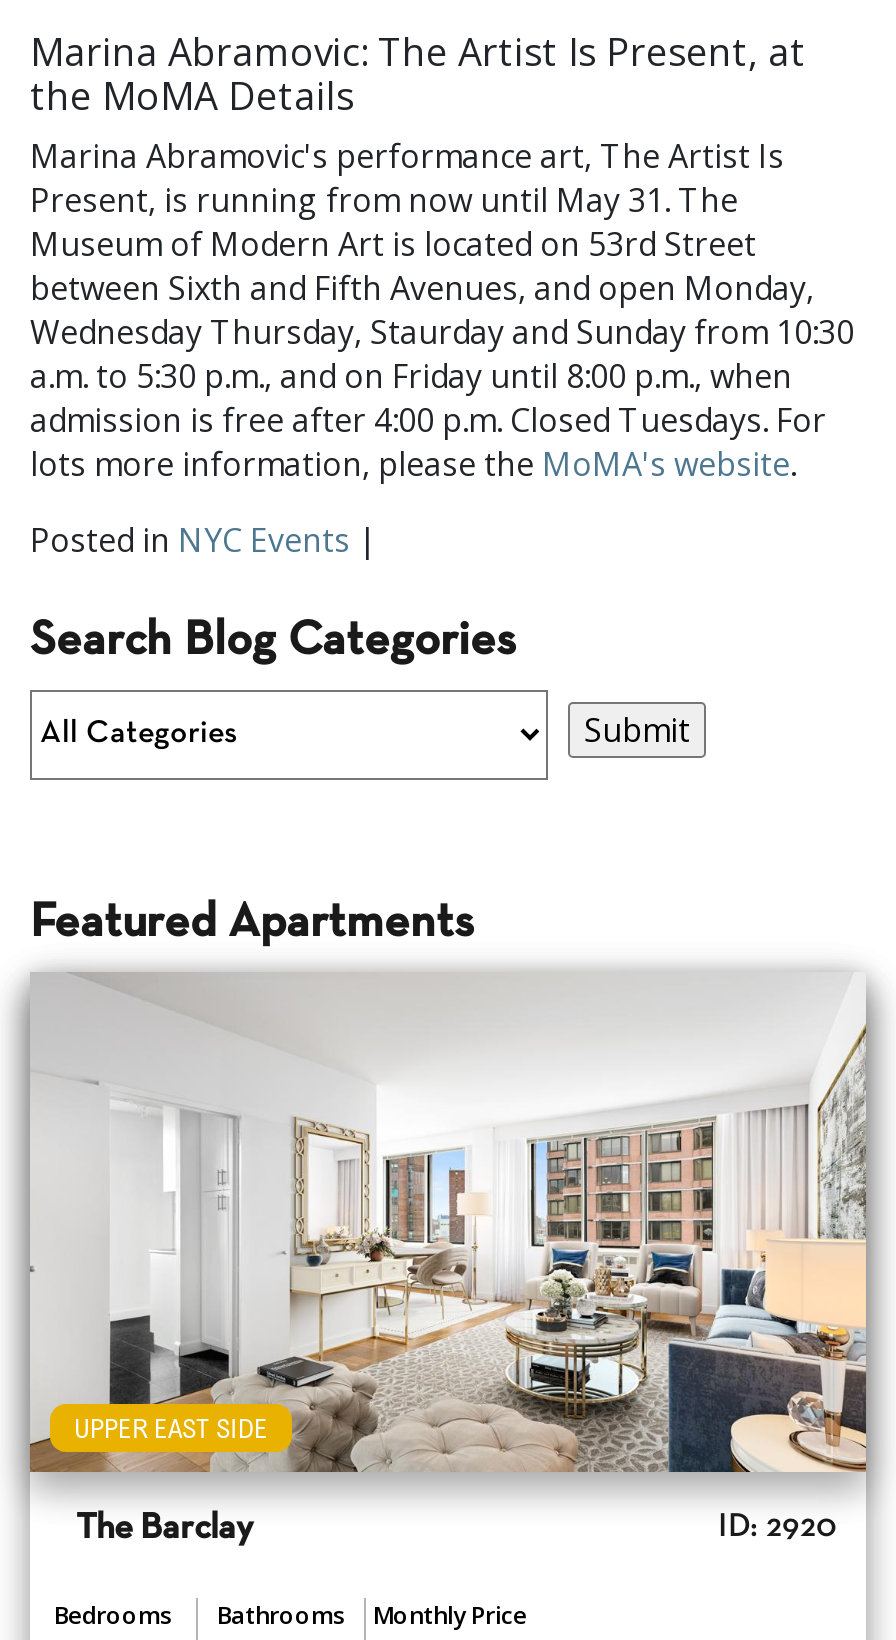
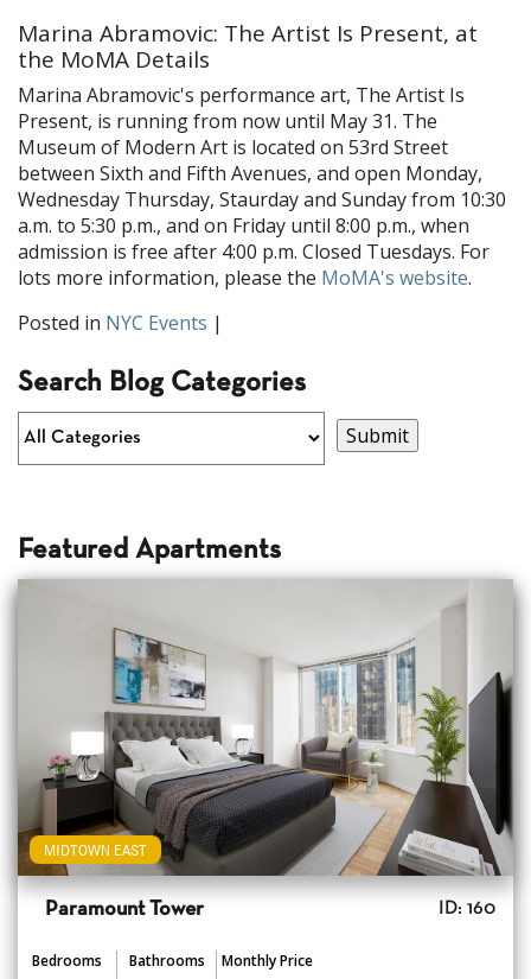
- [image]
- UPPER EAST SIDE
+ [image]
+ MIDTOWN EAST

- The Barclay
- ID: 2920
+ Paramount Tower
+ ID: 160
